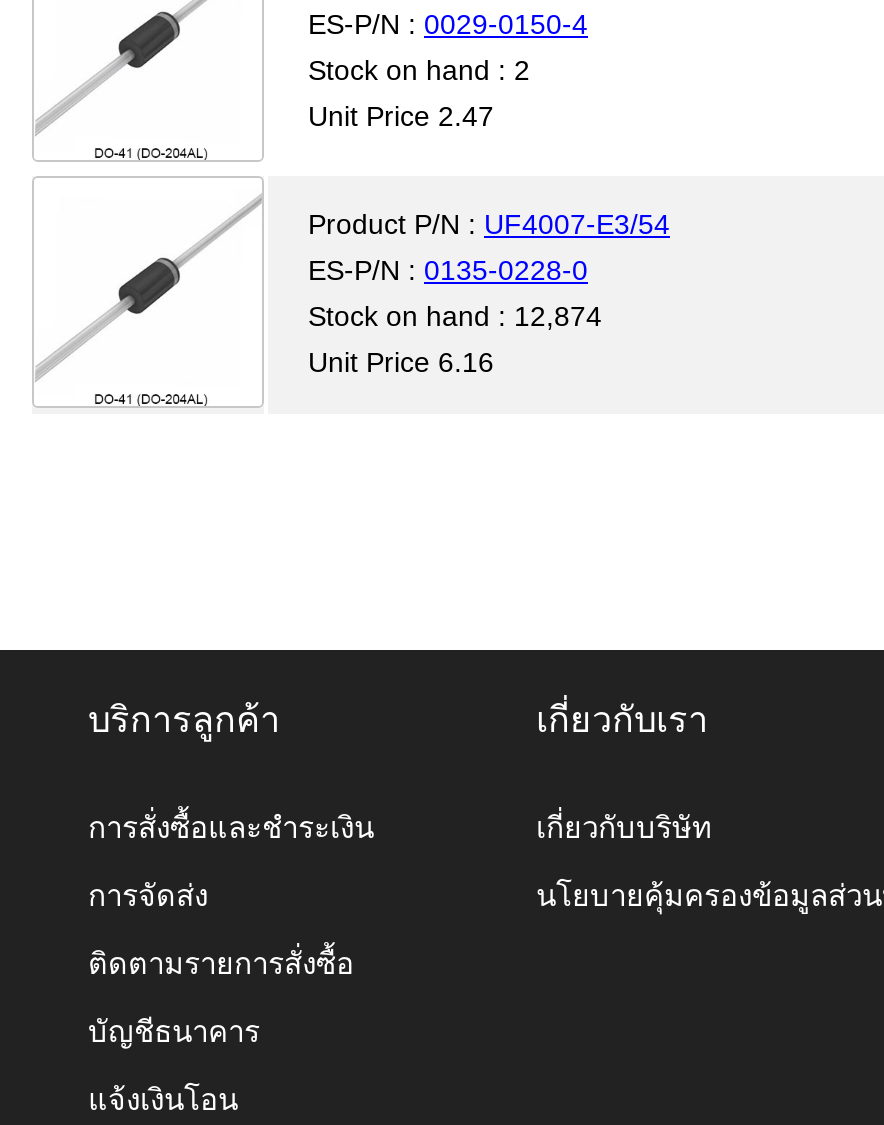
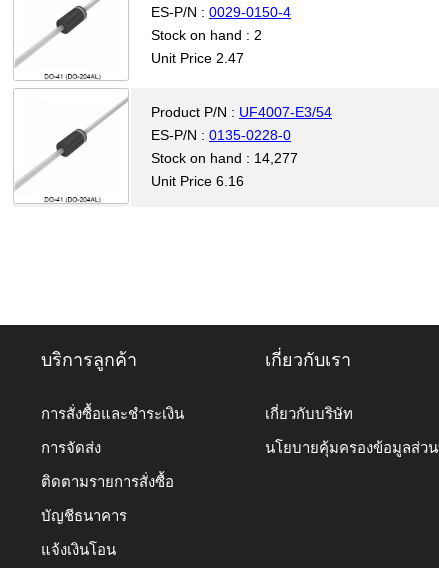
- Stock on hand : 12,874
+ Stock on hand : 14,277
